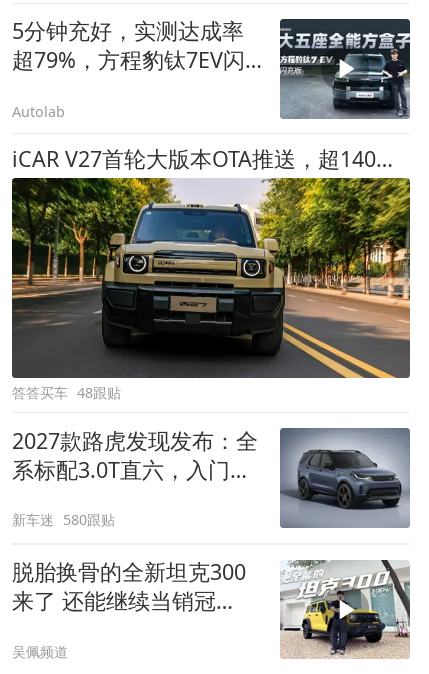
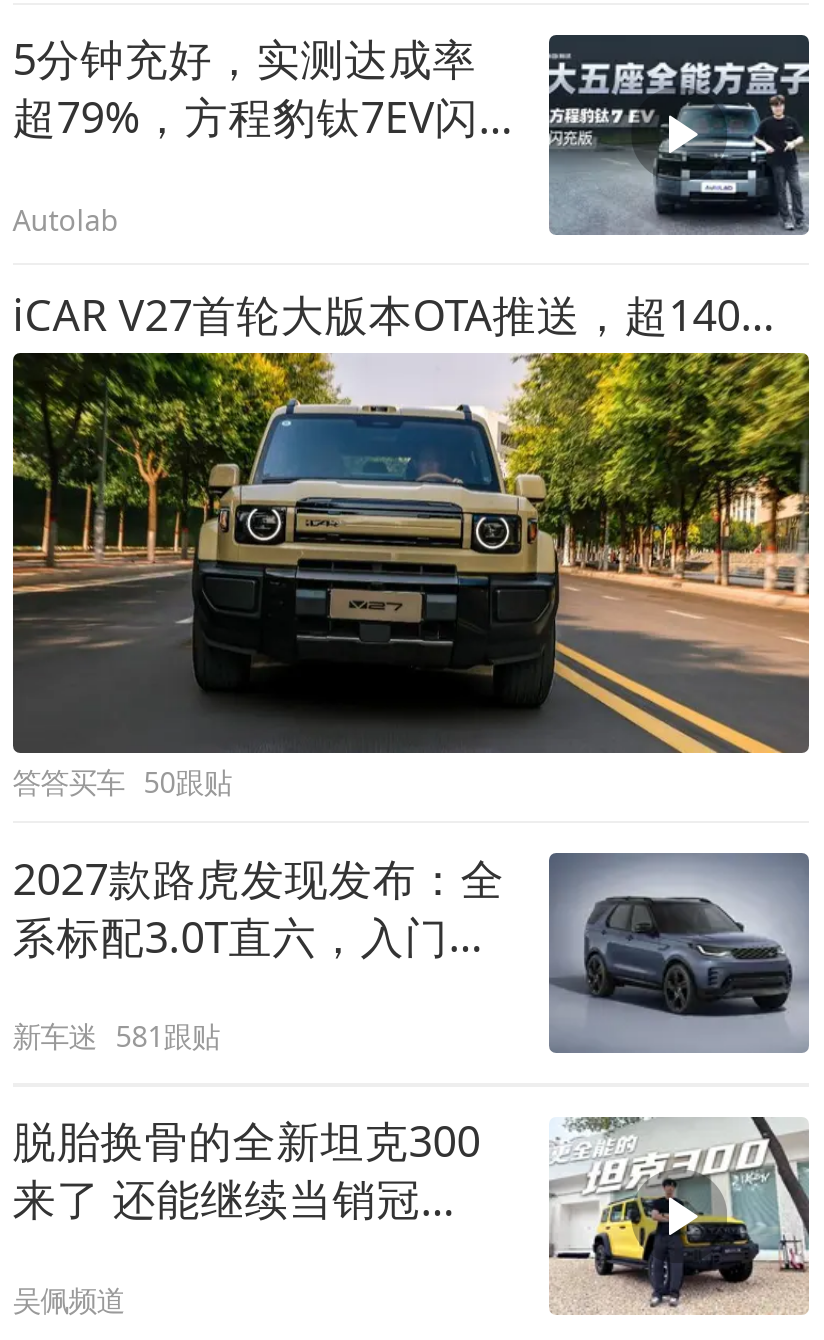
- 答答买车 48跟贴
+ 答答买车 50跟贴

- 新车迷 580跟贴
+ 新车迷 581跟贴
